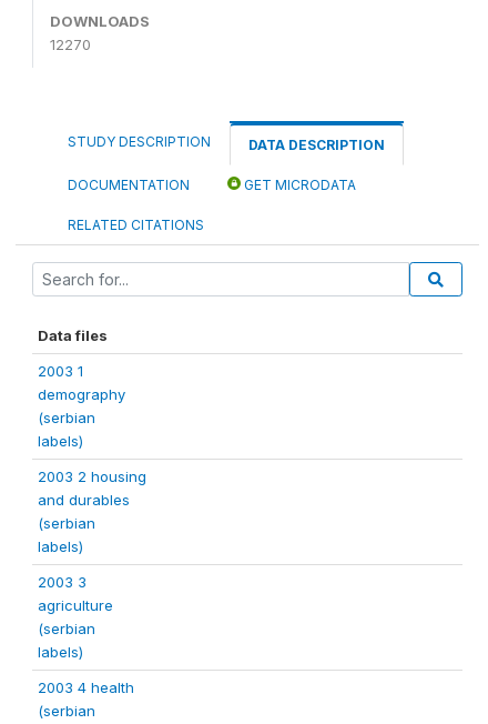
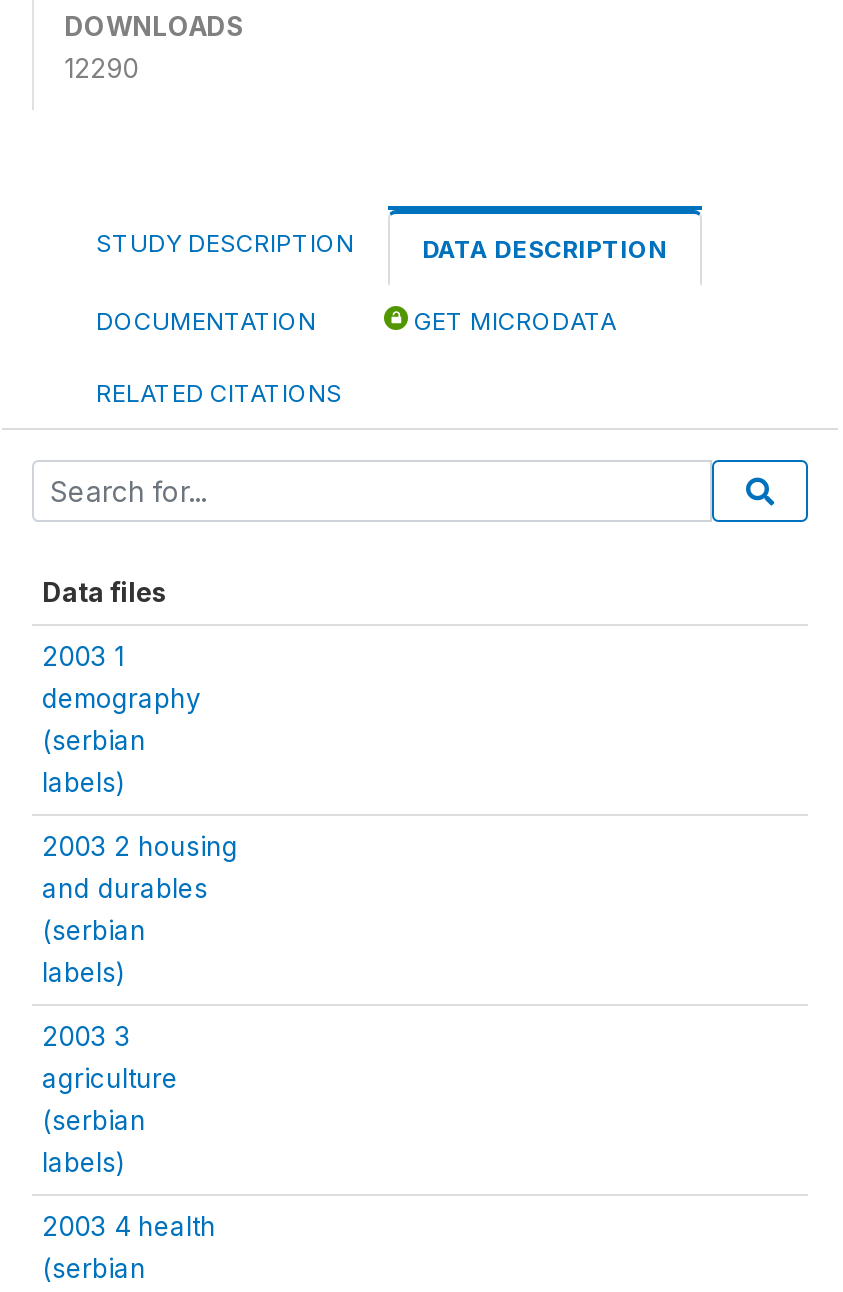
- 12270
+ 12290
